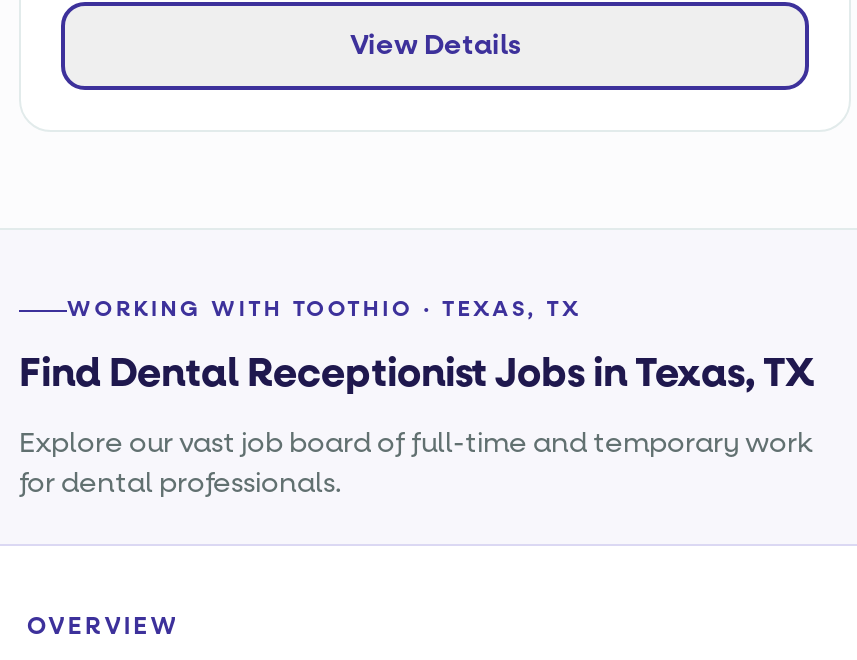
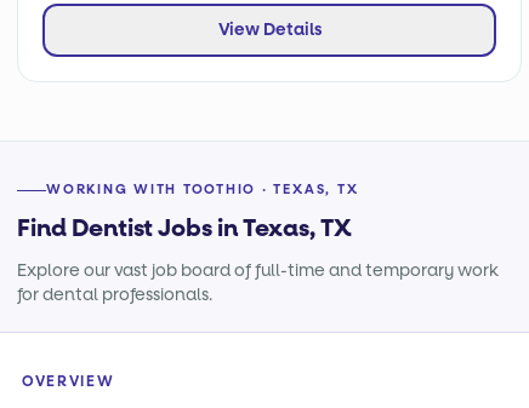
- Find Dental Receptionist Jobs in Texas, TX
+ Find Dentist Jobs in Texas, TX
